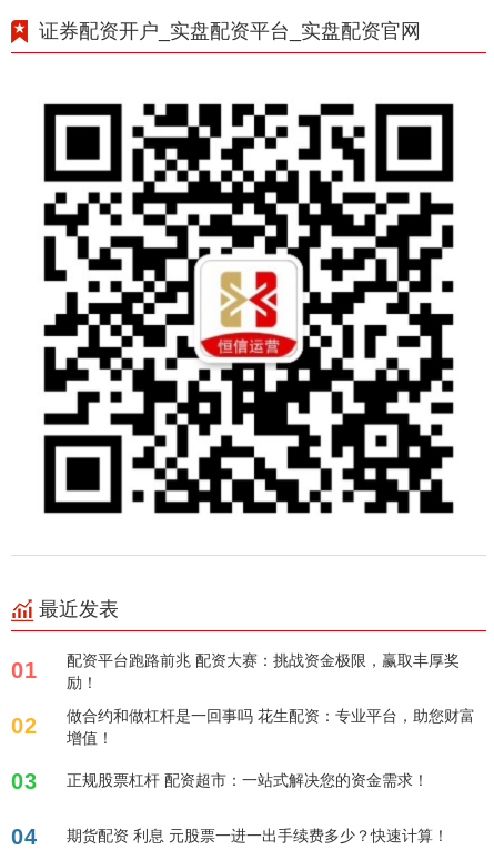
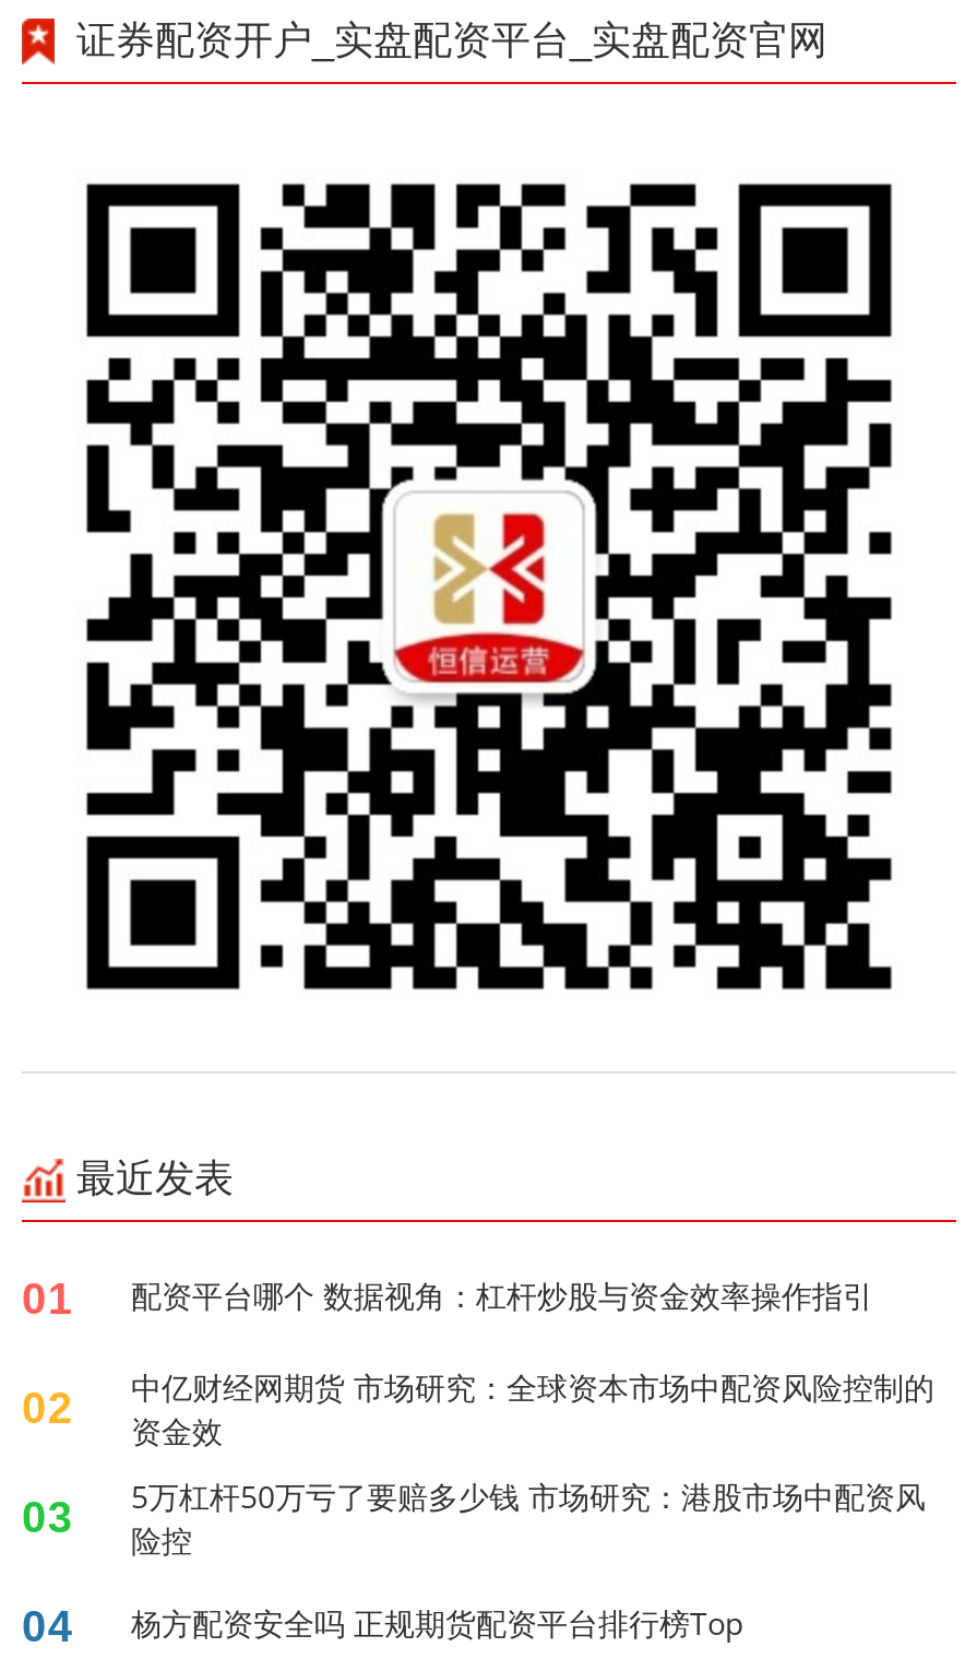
- 配资平台跑路前兆 配资大赛：挑战资金极限，赢取丰厚奖
- 励！
+ 配资平台哪个 数据视角：杠杆炒股与资金效率操作指引

- 做合约和做杠杆是一回事吗 花生配资：专业平台，助您财富
- 增值！
+ 中亿财经网期货 市场研究：全球资本市场中配资风险控制的
+ 资金效

- 正规股票杠杆 配资超市：一站式解决您的资金需求！
+ 5万杠杆50万亏了要赔多少钱 市场研究：港股市场中配资风
+ 险控

- 期货配资 利息 元股票一进一出手续费多少？快速计算！
+ 杨方配资安全吗 正规期货配资平台排行榜Top
